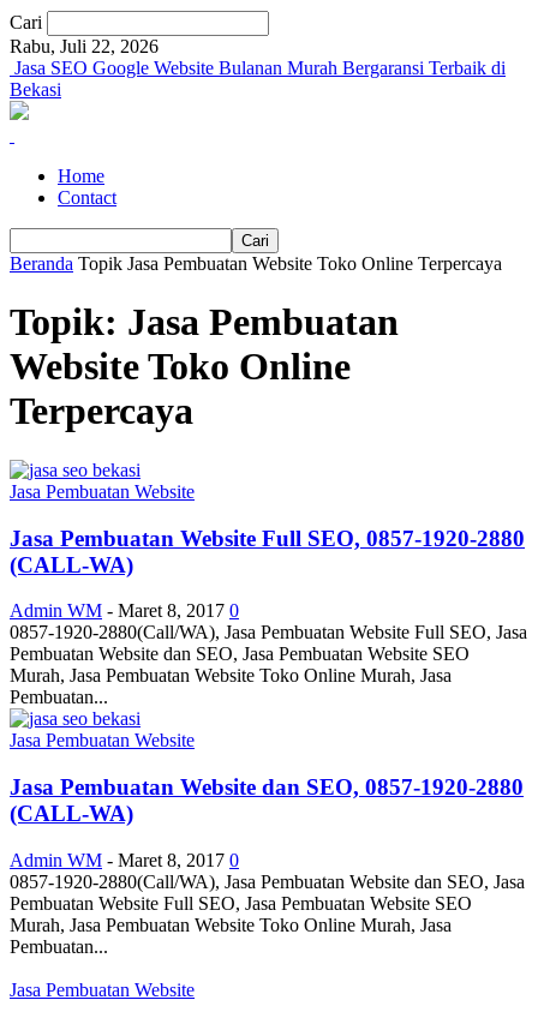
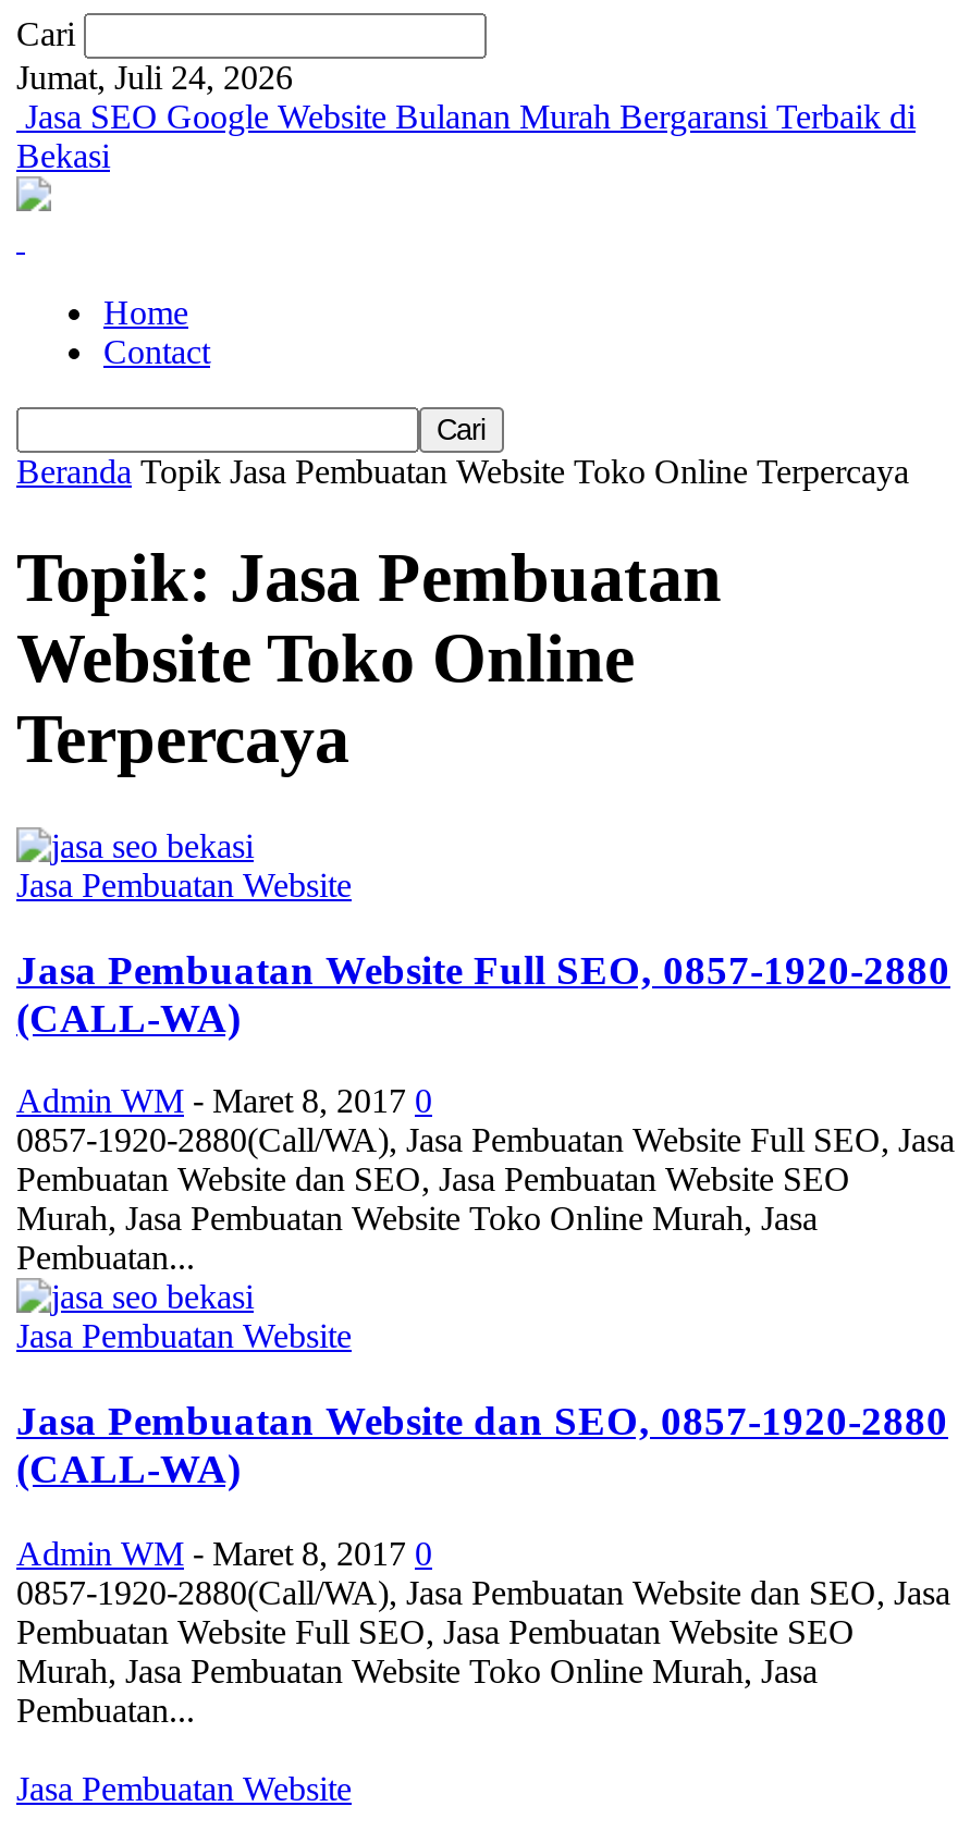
- Rabu, Juli 22, 2026
+ Jumat, Juli 24, 2026
